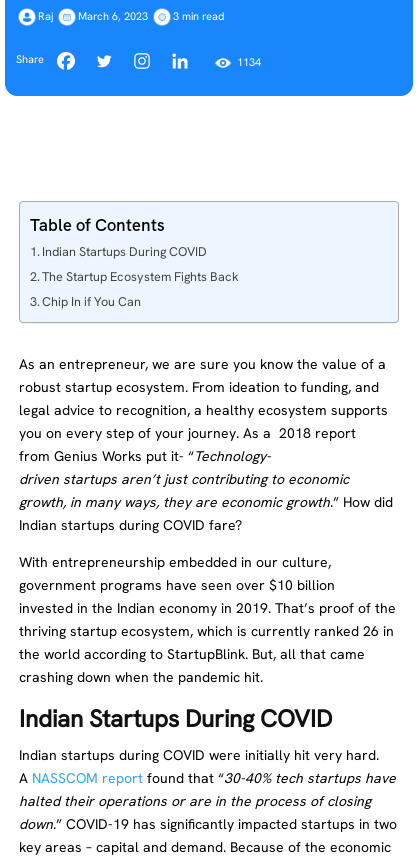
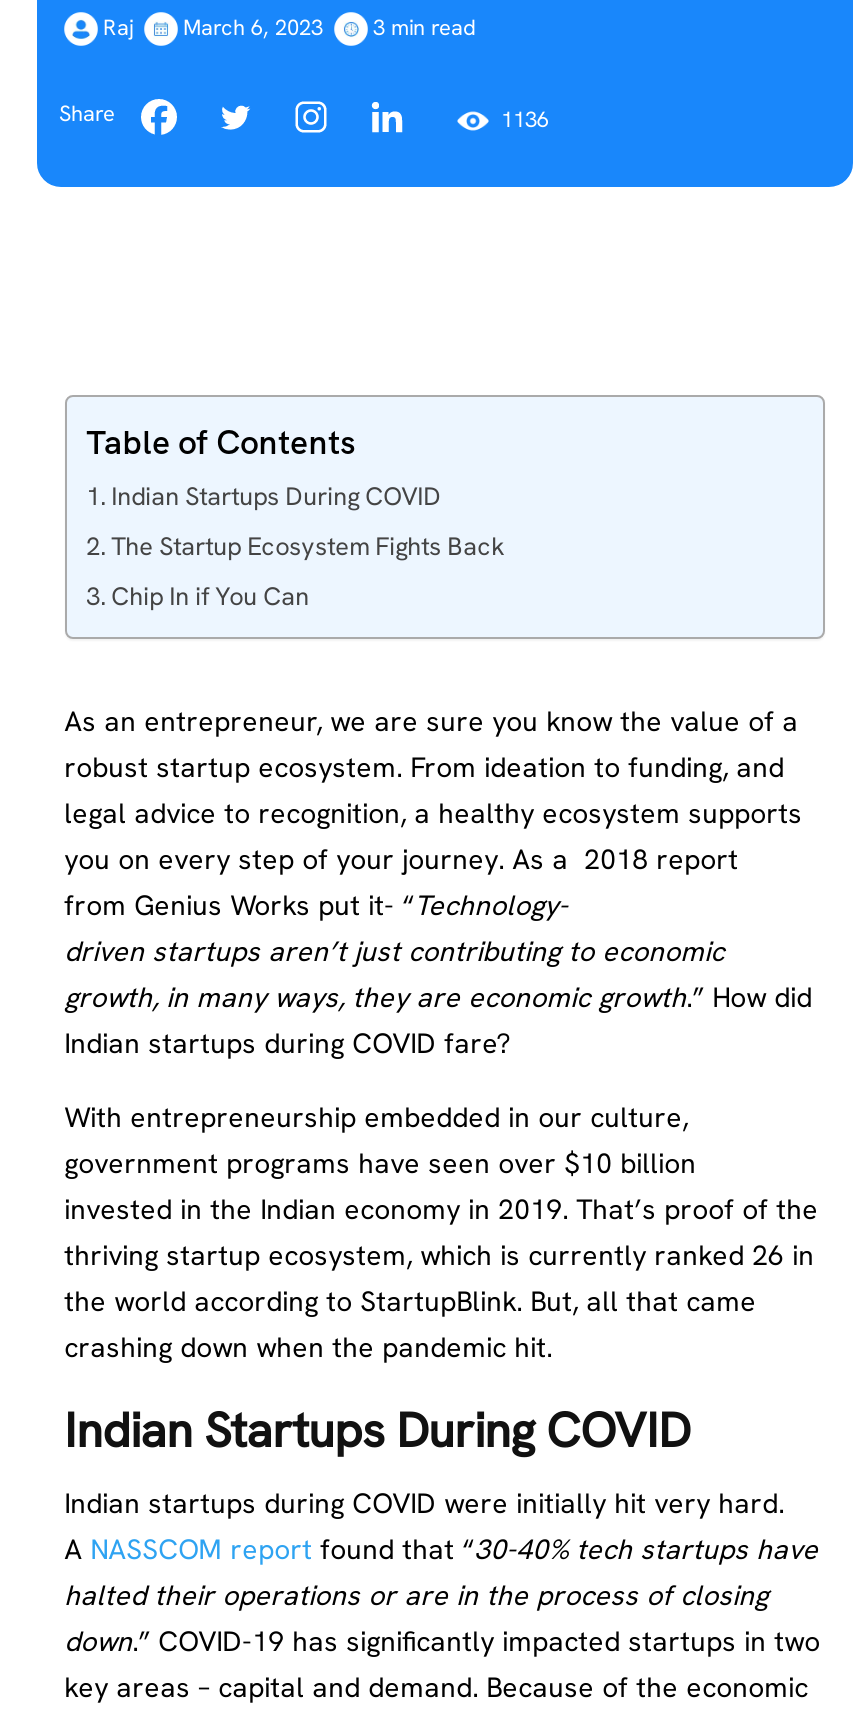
- 1134
+ 1136
